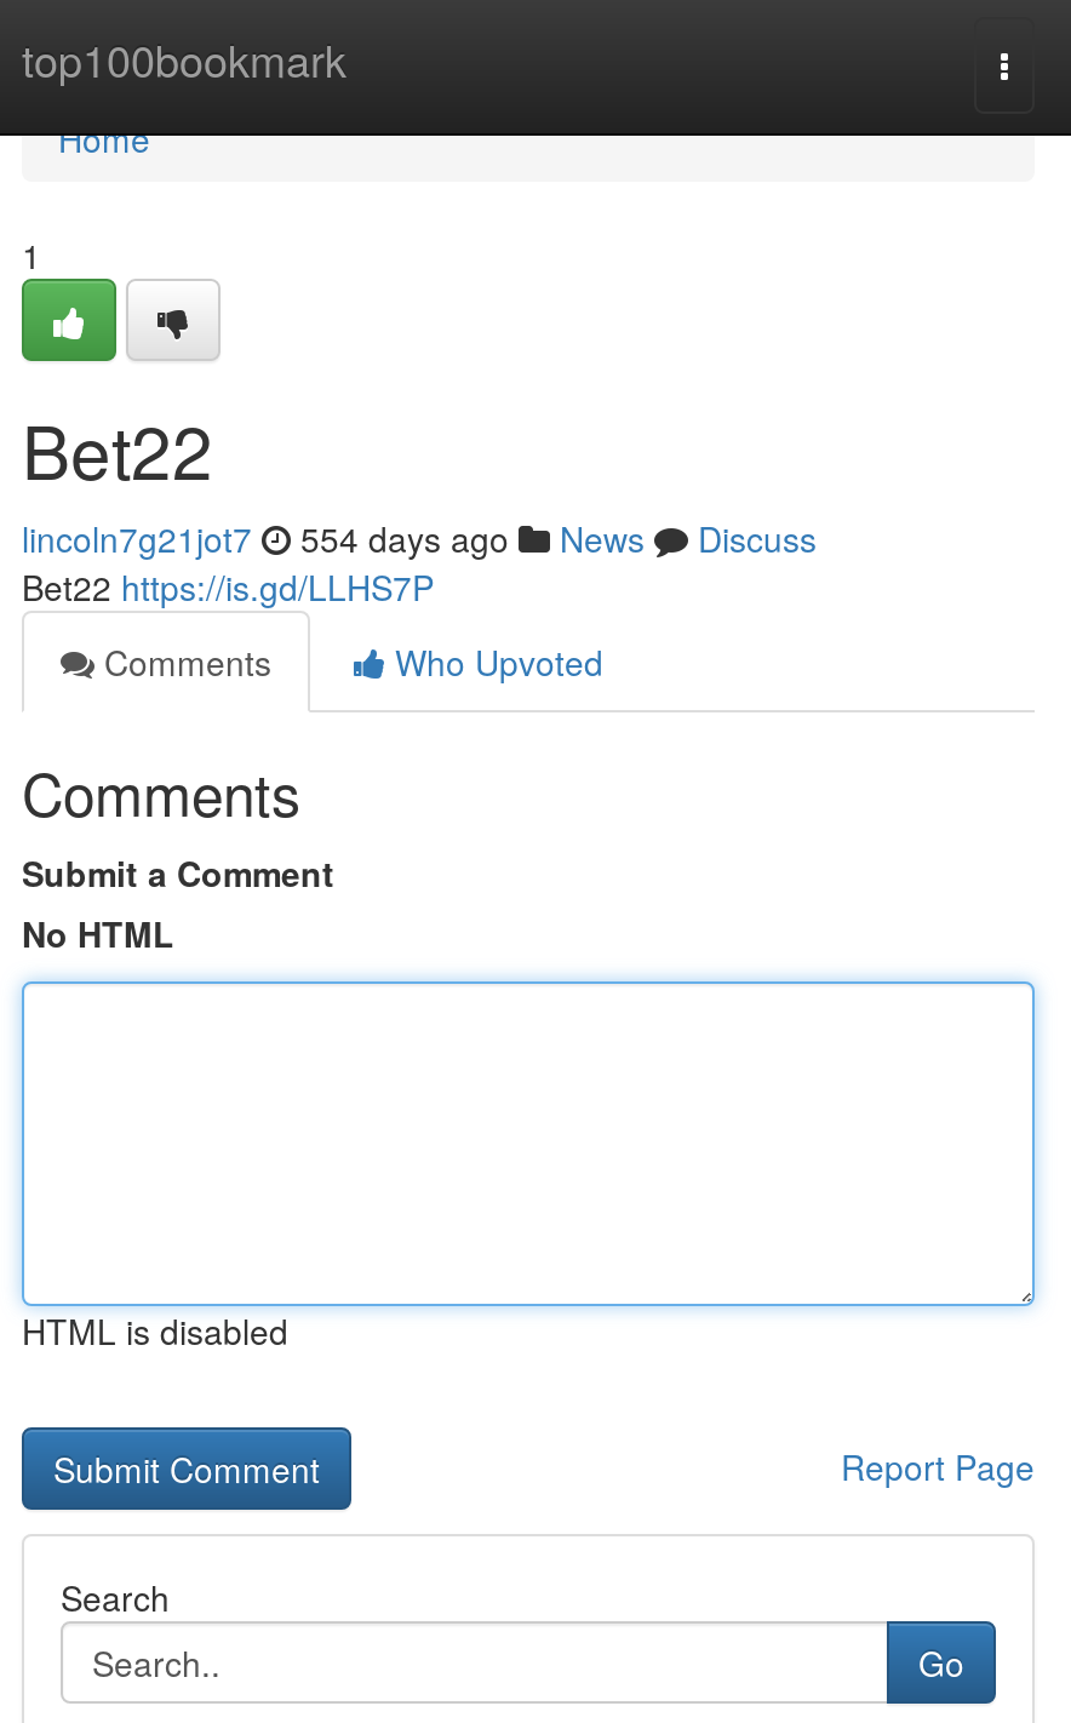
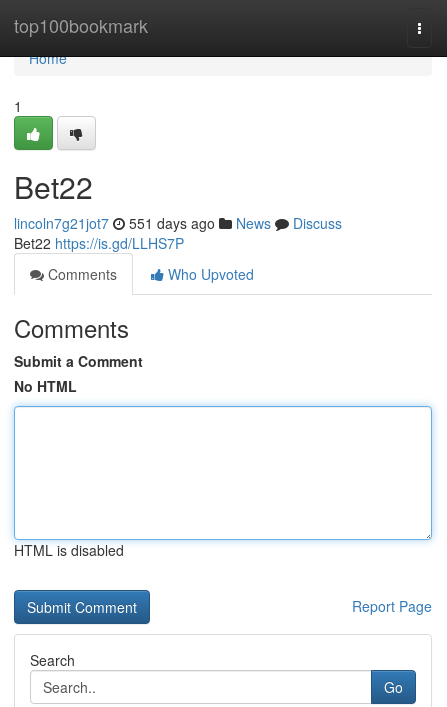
- lincoln7g21jot7 554 days ago News Discuss
+ lincoln7g21jot7 551 days ago News Discuss
